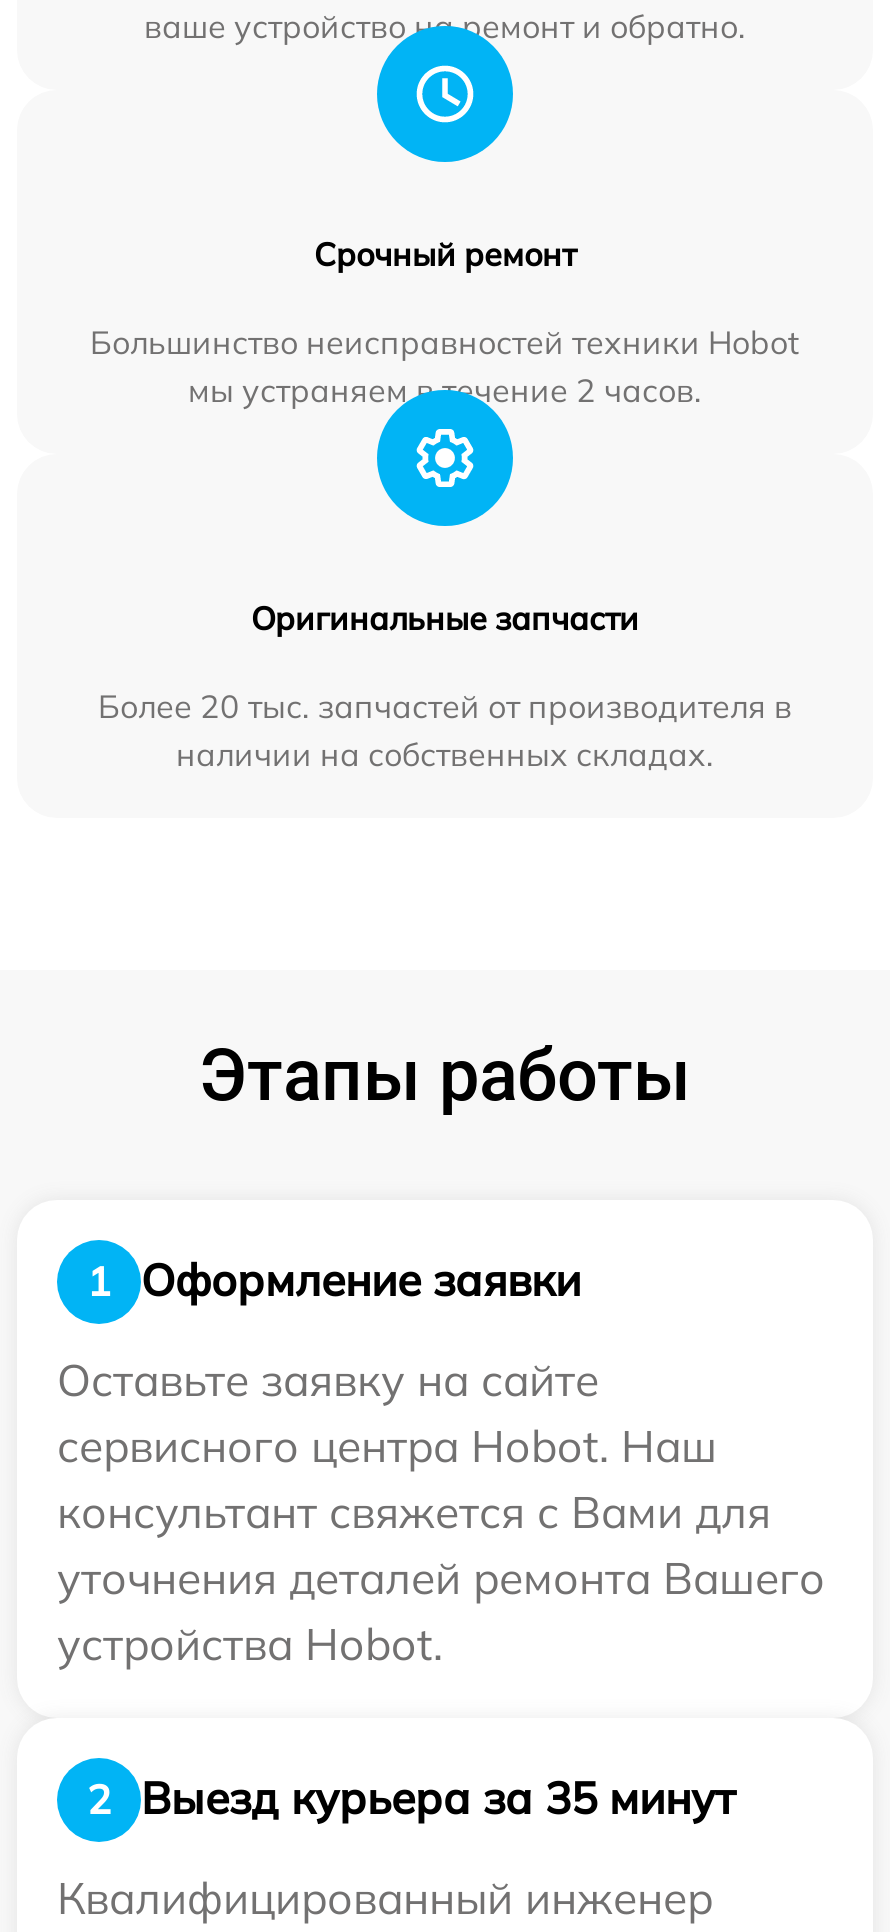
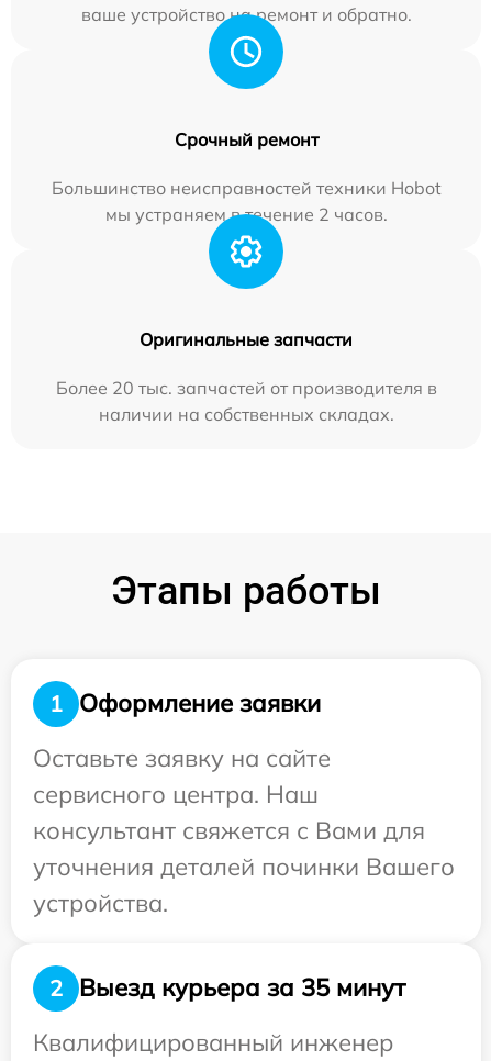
- сервисного центра Hobot. Наш
+ сервисного центра. Наш

- уточнения деталей ремонта Вашего
- устройства Hobot.
+ уточнения деталей починки Вашего
+ устройства.
